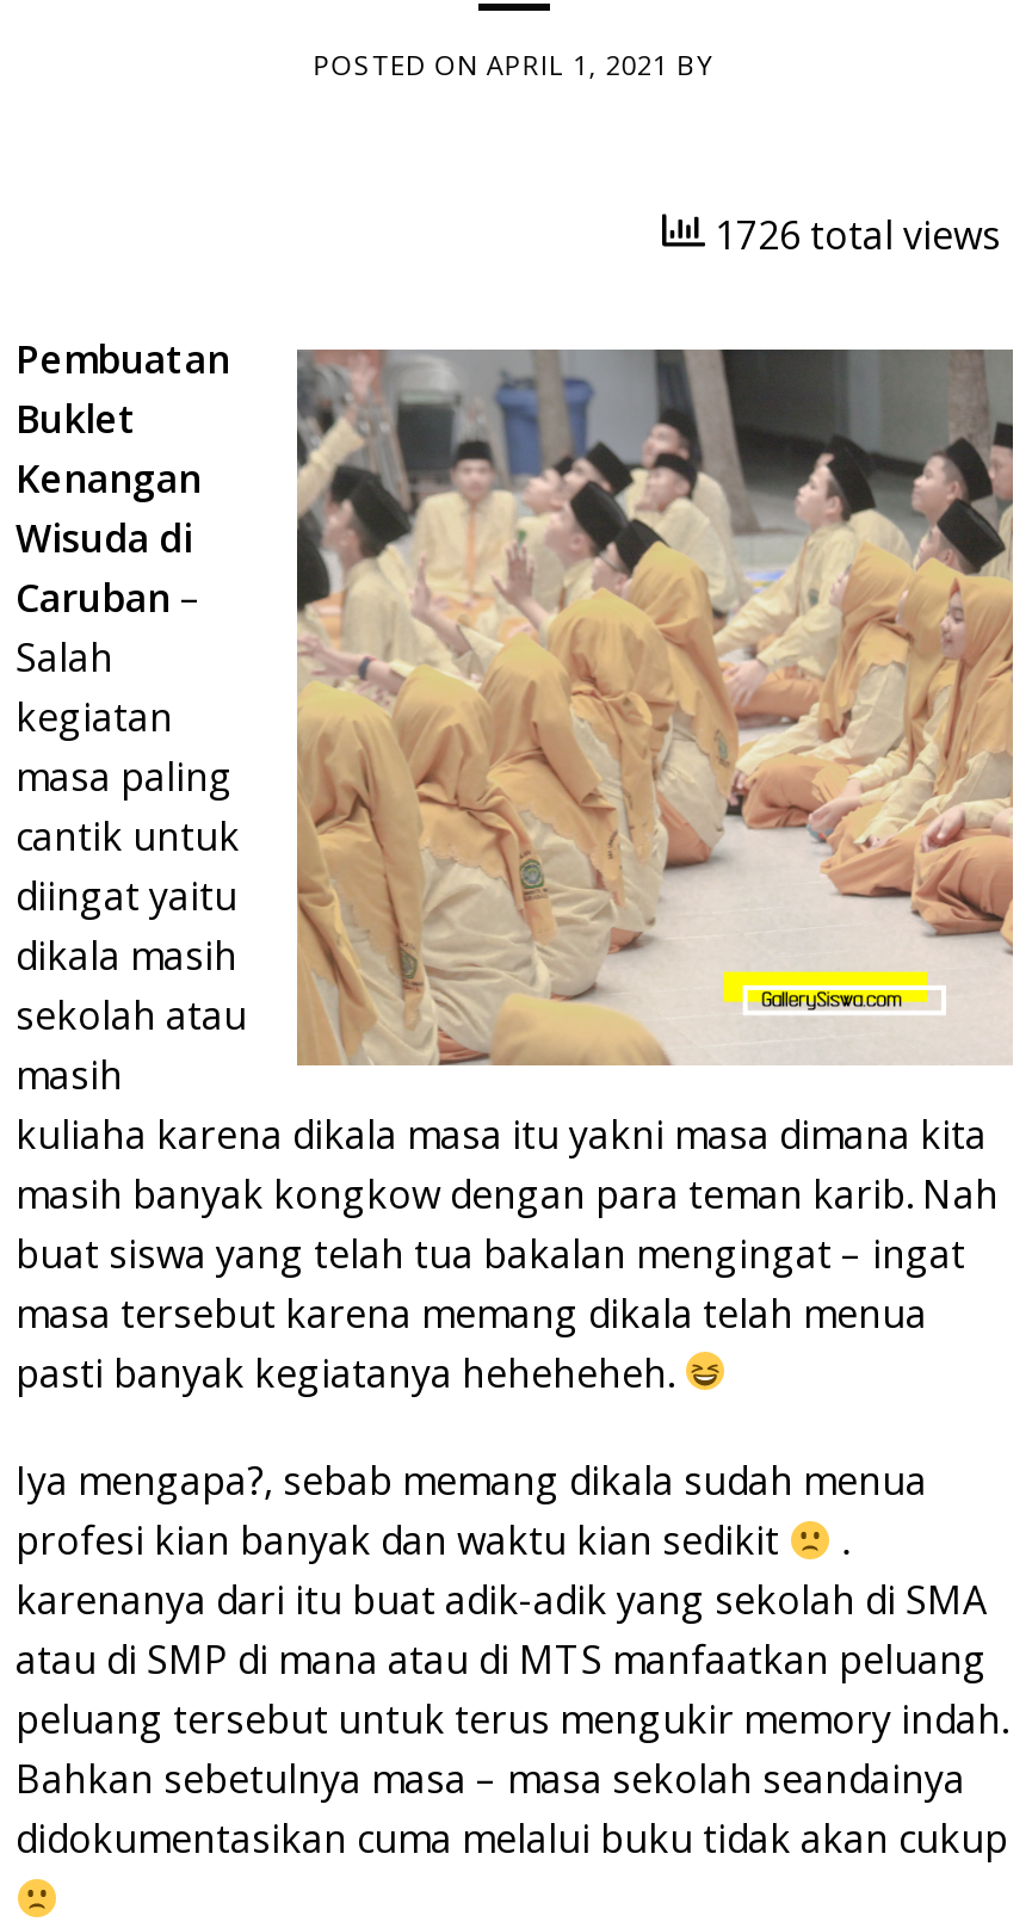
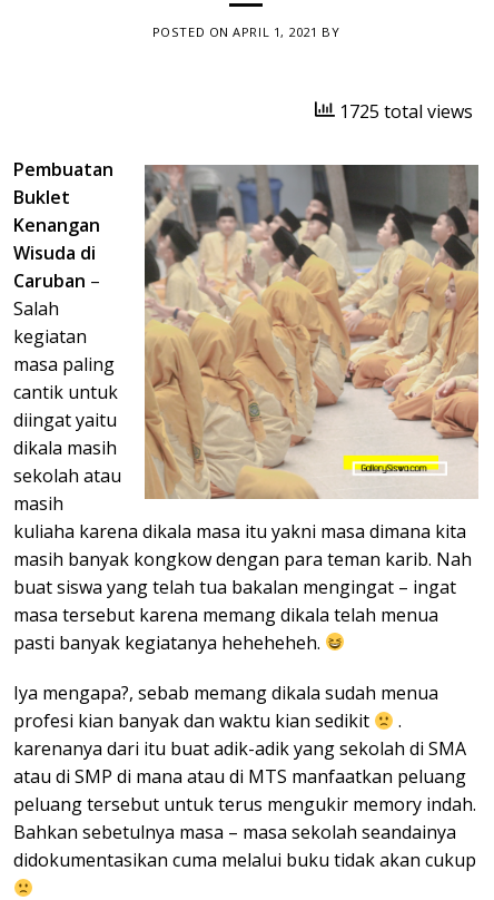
- 1726 total views
+ 1725 total views
